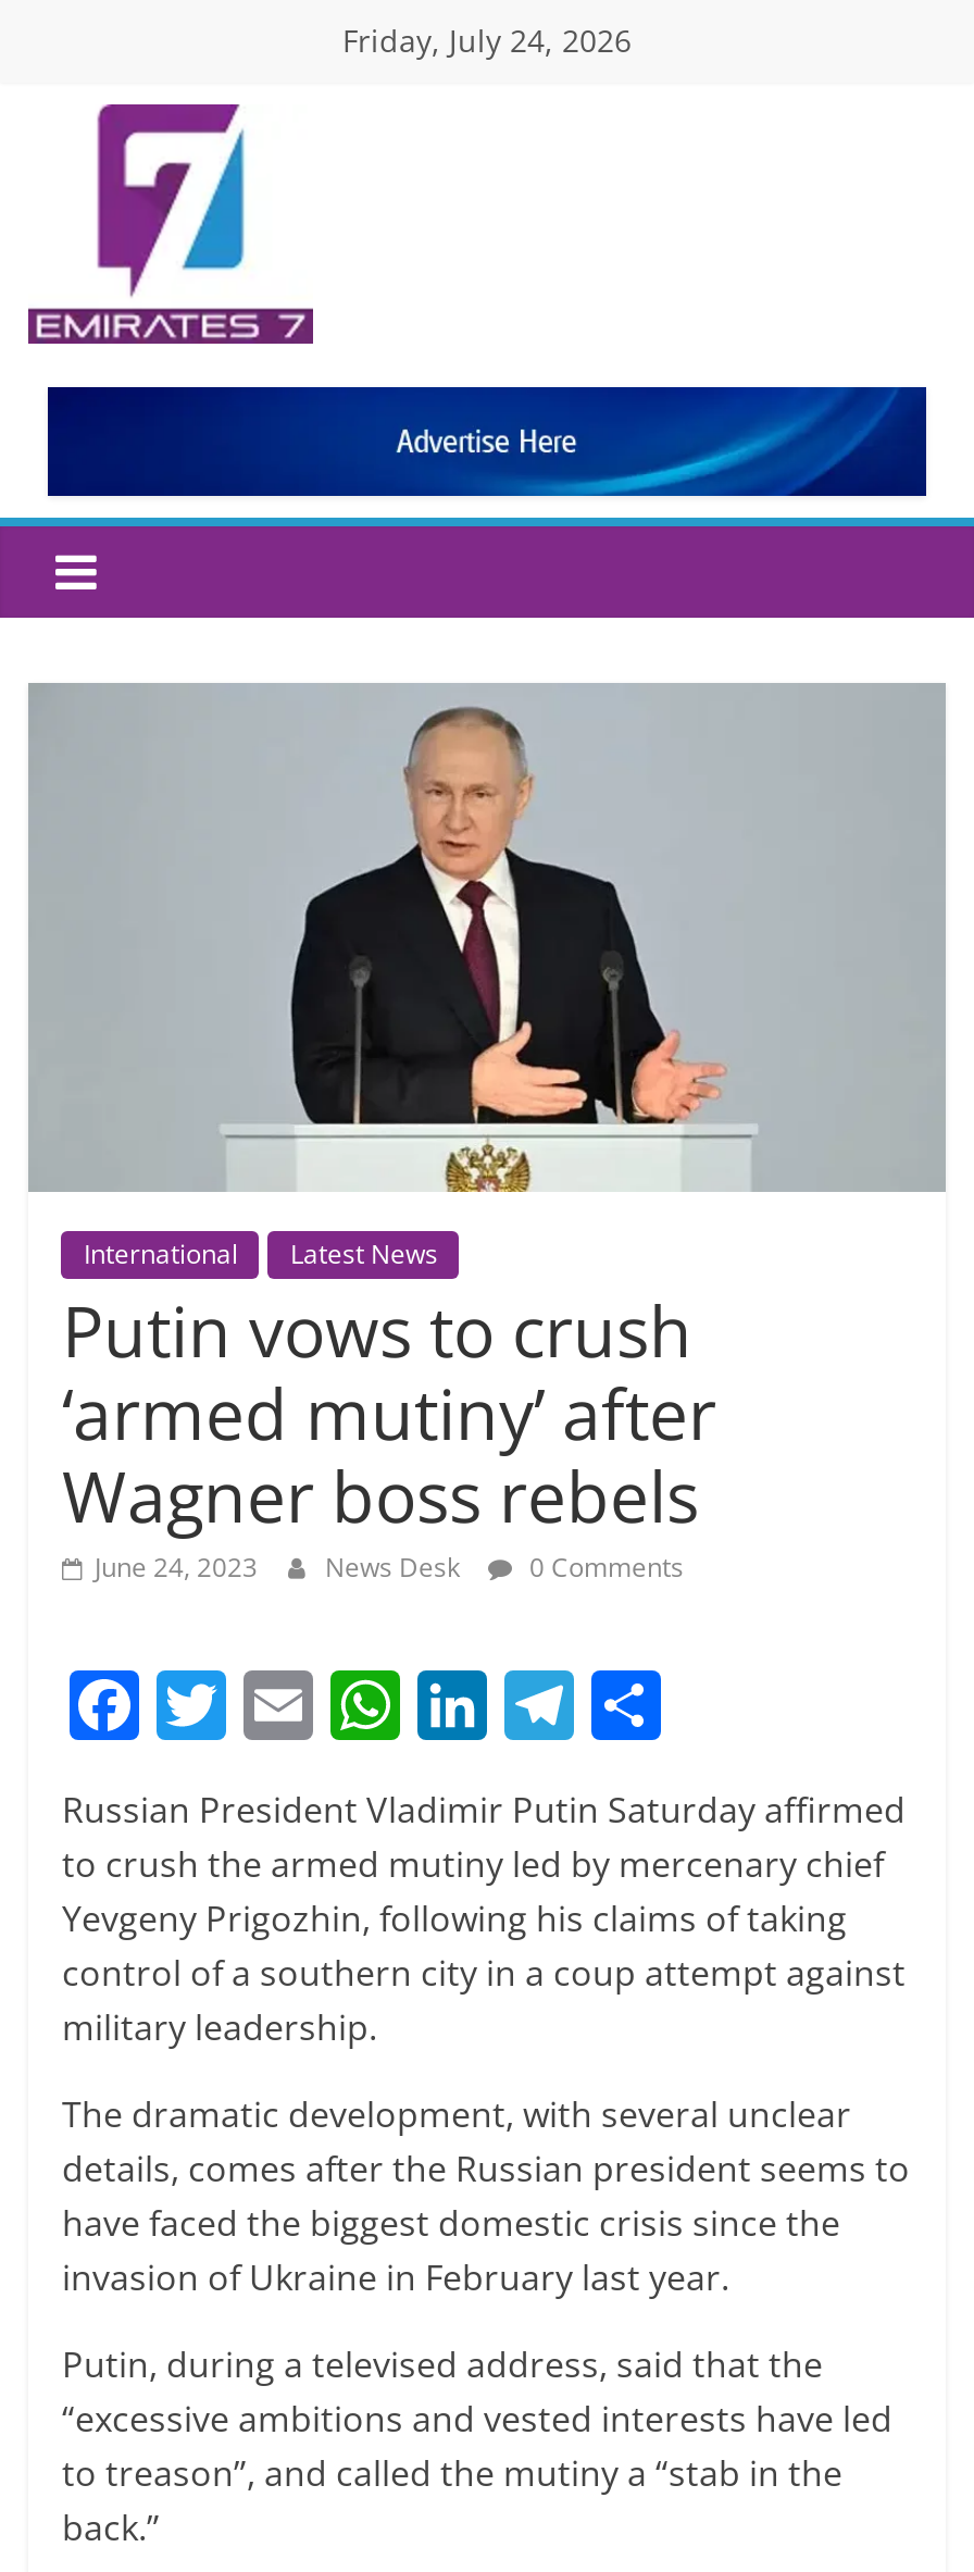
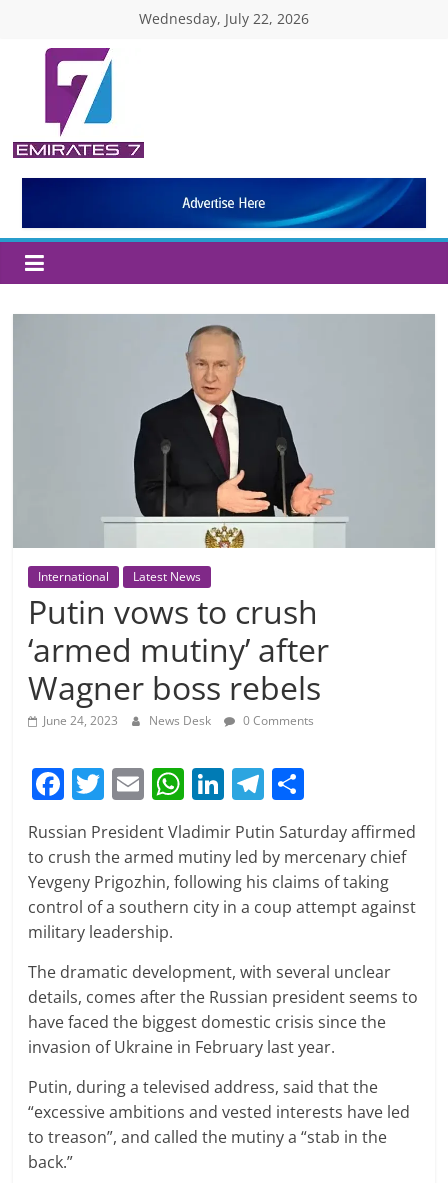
- Friday, July 24, 2026
+ Wednesday, July 22, 2026
